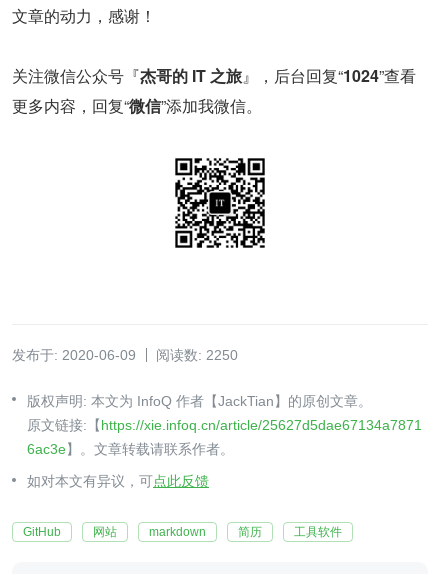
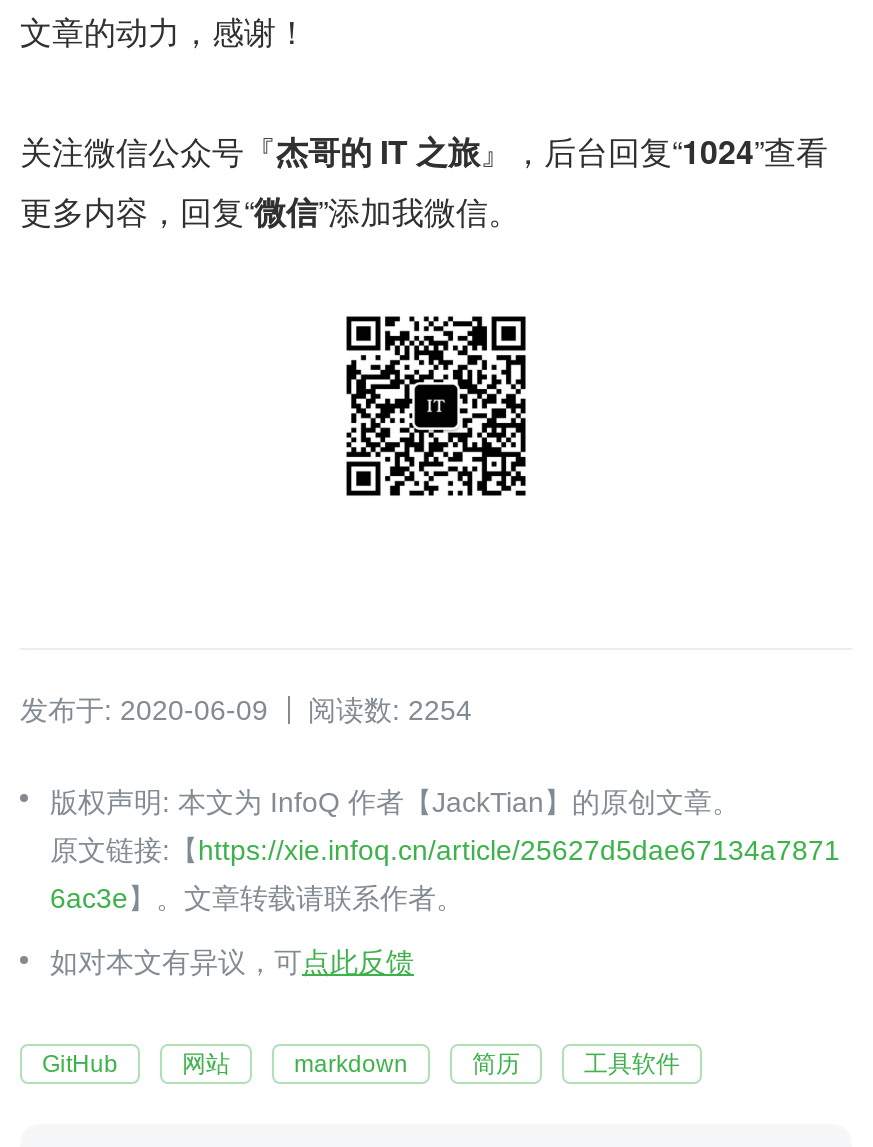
- 发布于: 2020-06-09 阅读数: 2250
+ 发布于: 2020-06-09 阅读数: 2254
